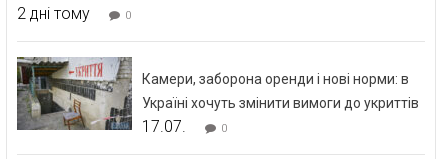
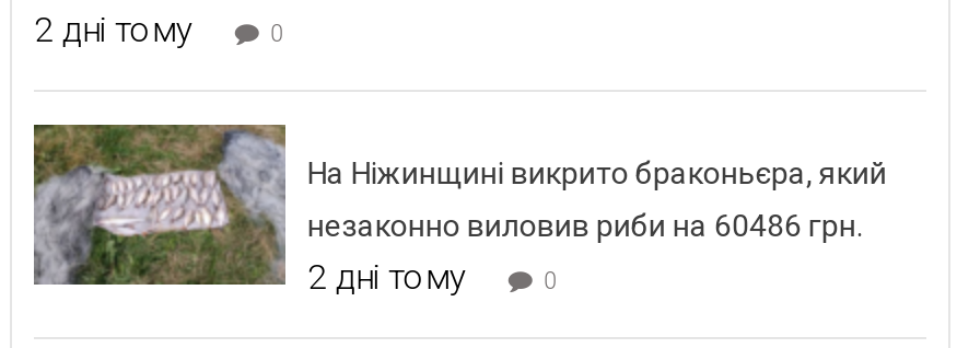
- [image]
- Камери, заборона оренди і нові норми: в
+ [image]
+ На Ніжинщині викрито браконьєра, який

- Україні хочуть змінити вимоги до укриттів
- 17.07.
+ незаконно виловив риби на 60486 грн.
+ 2 дні тому
